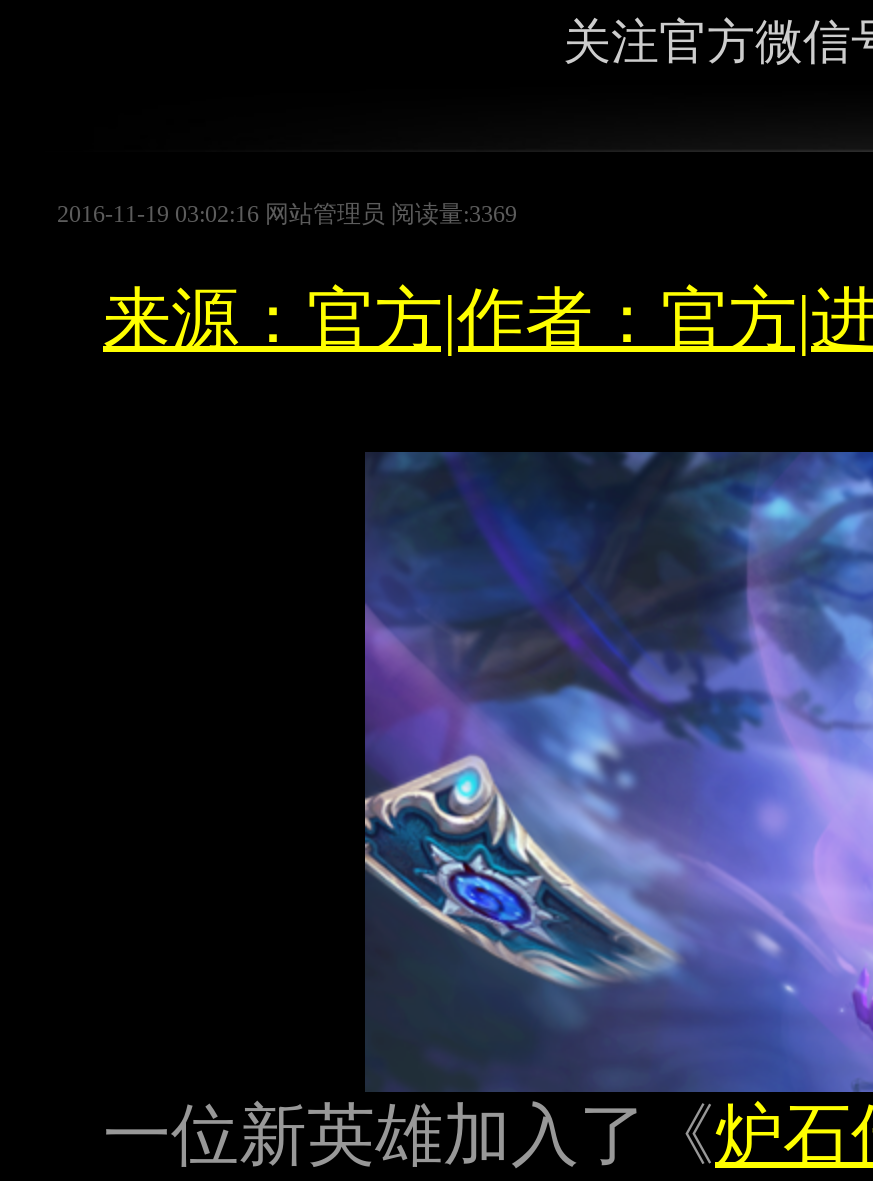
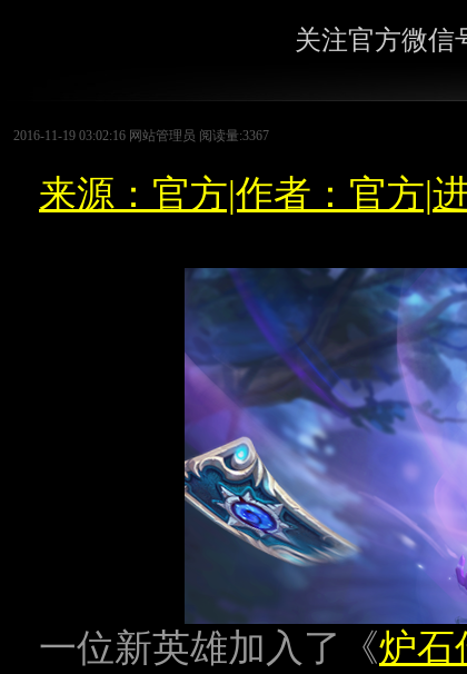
- 2016-11-19 03:02:16 网站管理员 阅读量:3369
+ 2016-11-19 03:02:16 网站管理员 阅读量:3367
